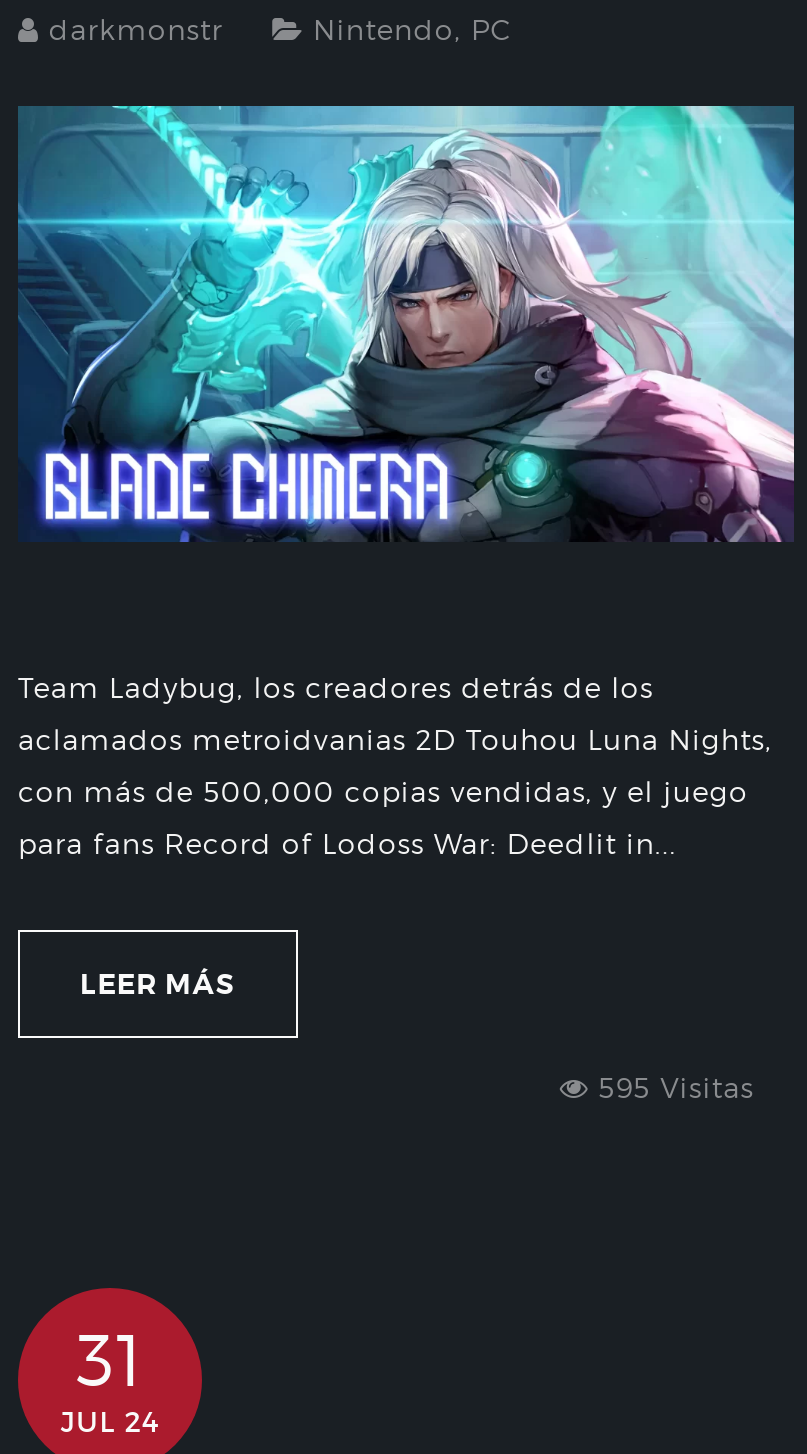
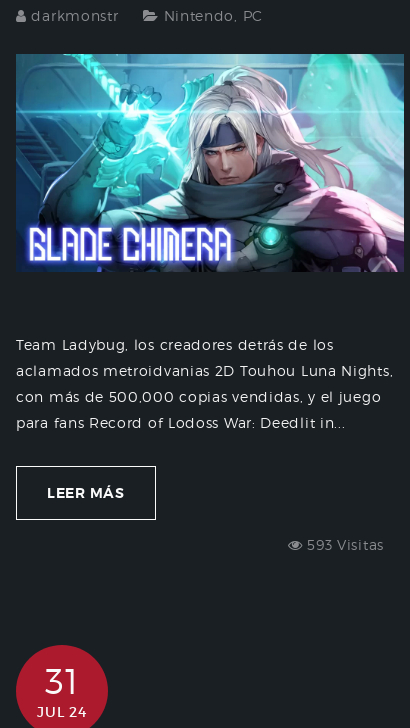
- 595 Visitas
+ 593 Visitas
